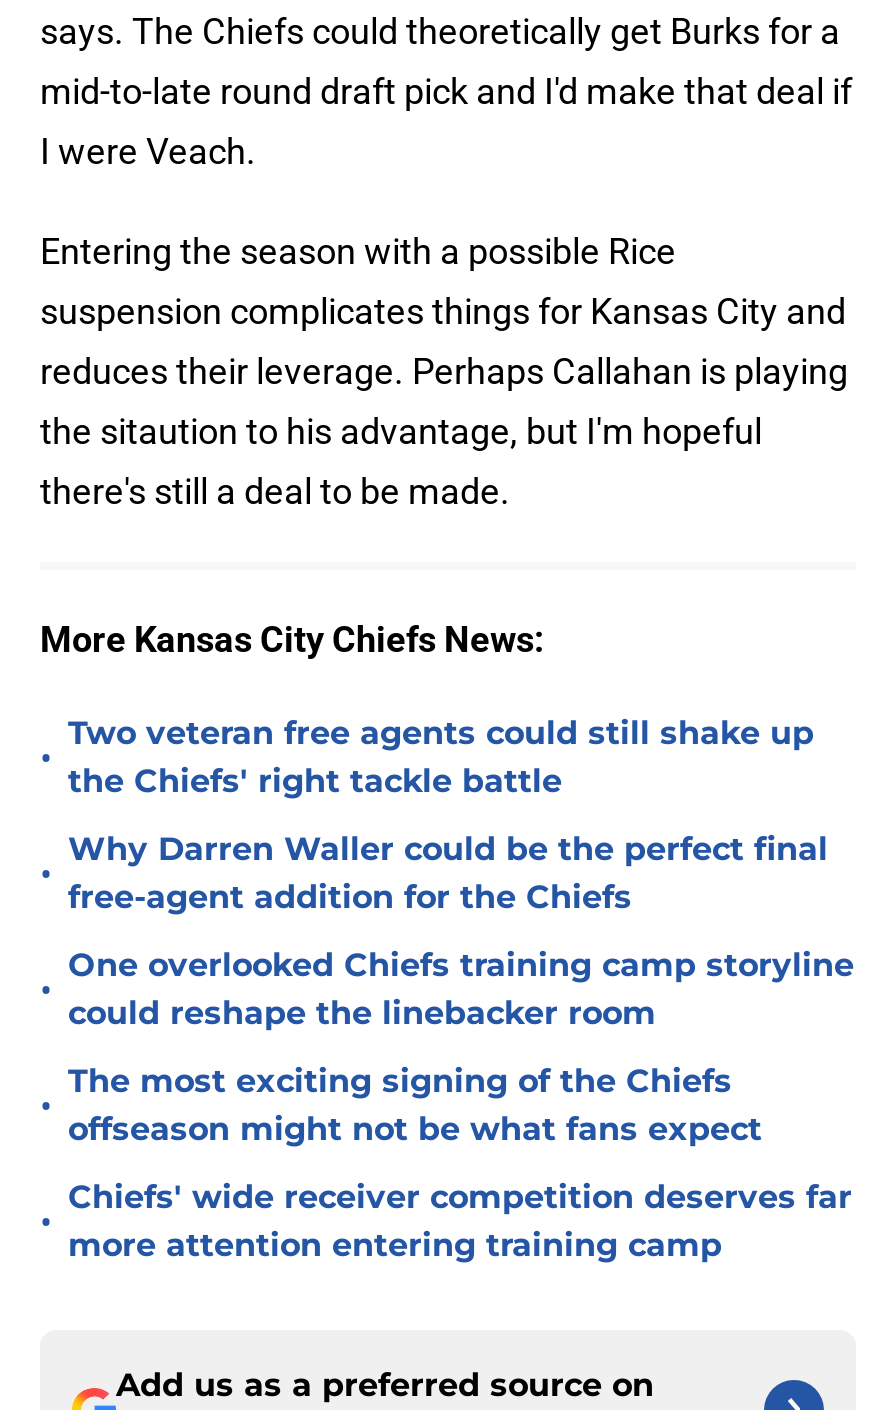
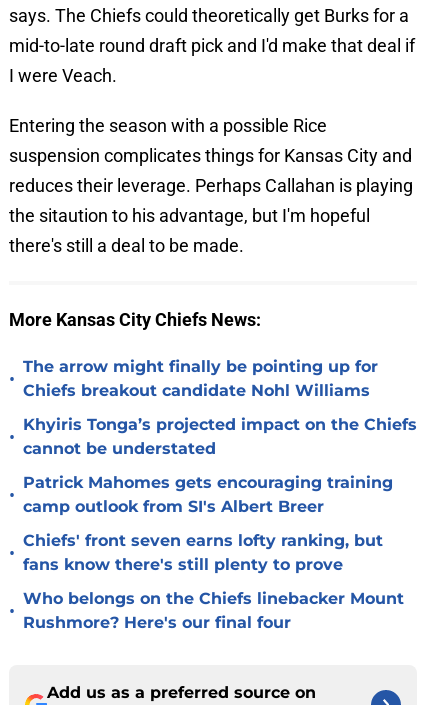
- Two veteran free agents could still shake up
- the Chiefs' right tackle battle
+ The arrow might finally be pointing up for
+ Chiefs breakout candidate Nohl Williams

- Why Darren Waller could be the perfect final
- free-agent addition for the Chiefs
+ Khyiris Tonga’s projected impact on the Chiefs
+ cannot be understated

- One overlooked Chiefs training camp storyline
- could reshape the linebacker room
+ Patrick Mahomes gets encouraging training
+ camp outlook from SI's Albert Breer

- The most exciting signing of the Chiefs
- offseason might not be what fans expect
+ Chiefs' front seven earns lofty ranking, but
+ fans know there's still plenty to prove

- Chiefs' wide receiver competition deserves far
- more attention entering training camp
+ Who belongs on the Chiefs linebacker Mount
+ Rushmore? Here's our final four
